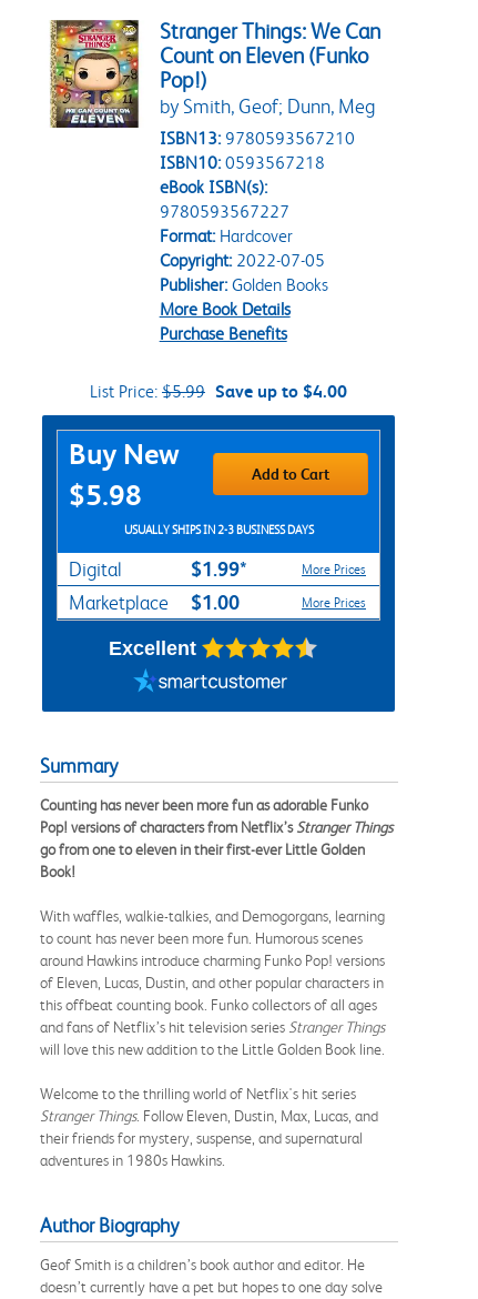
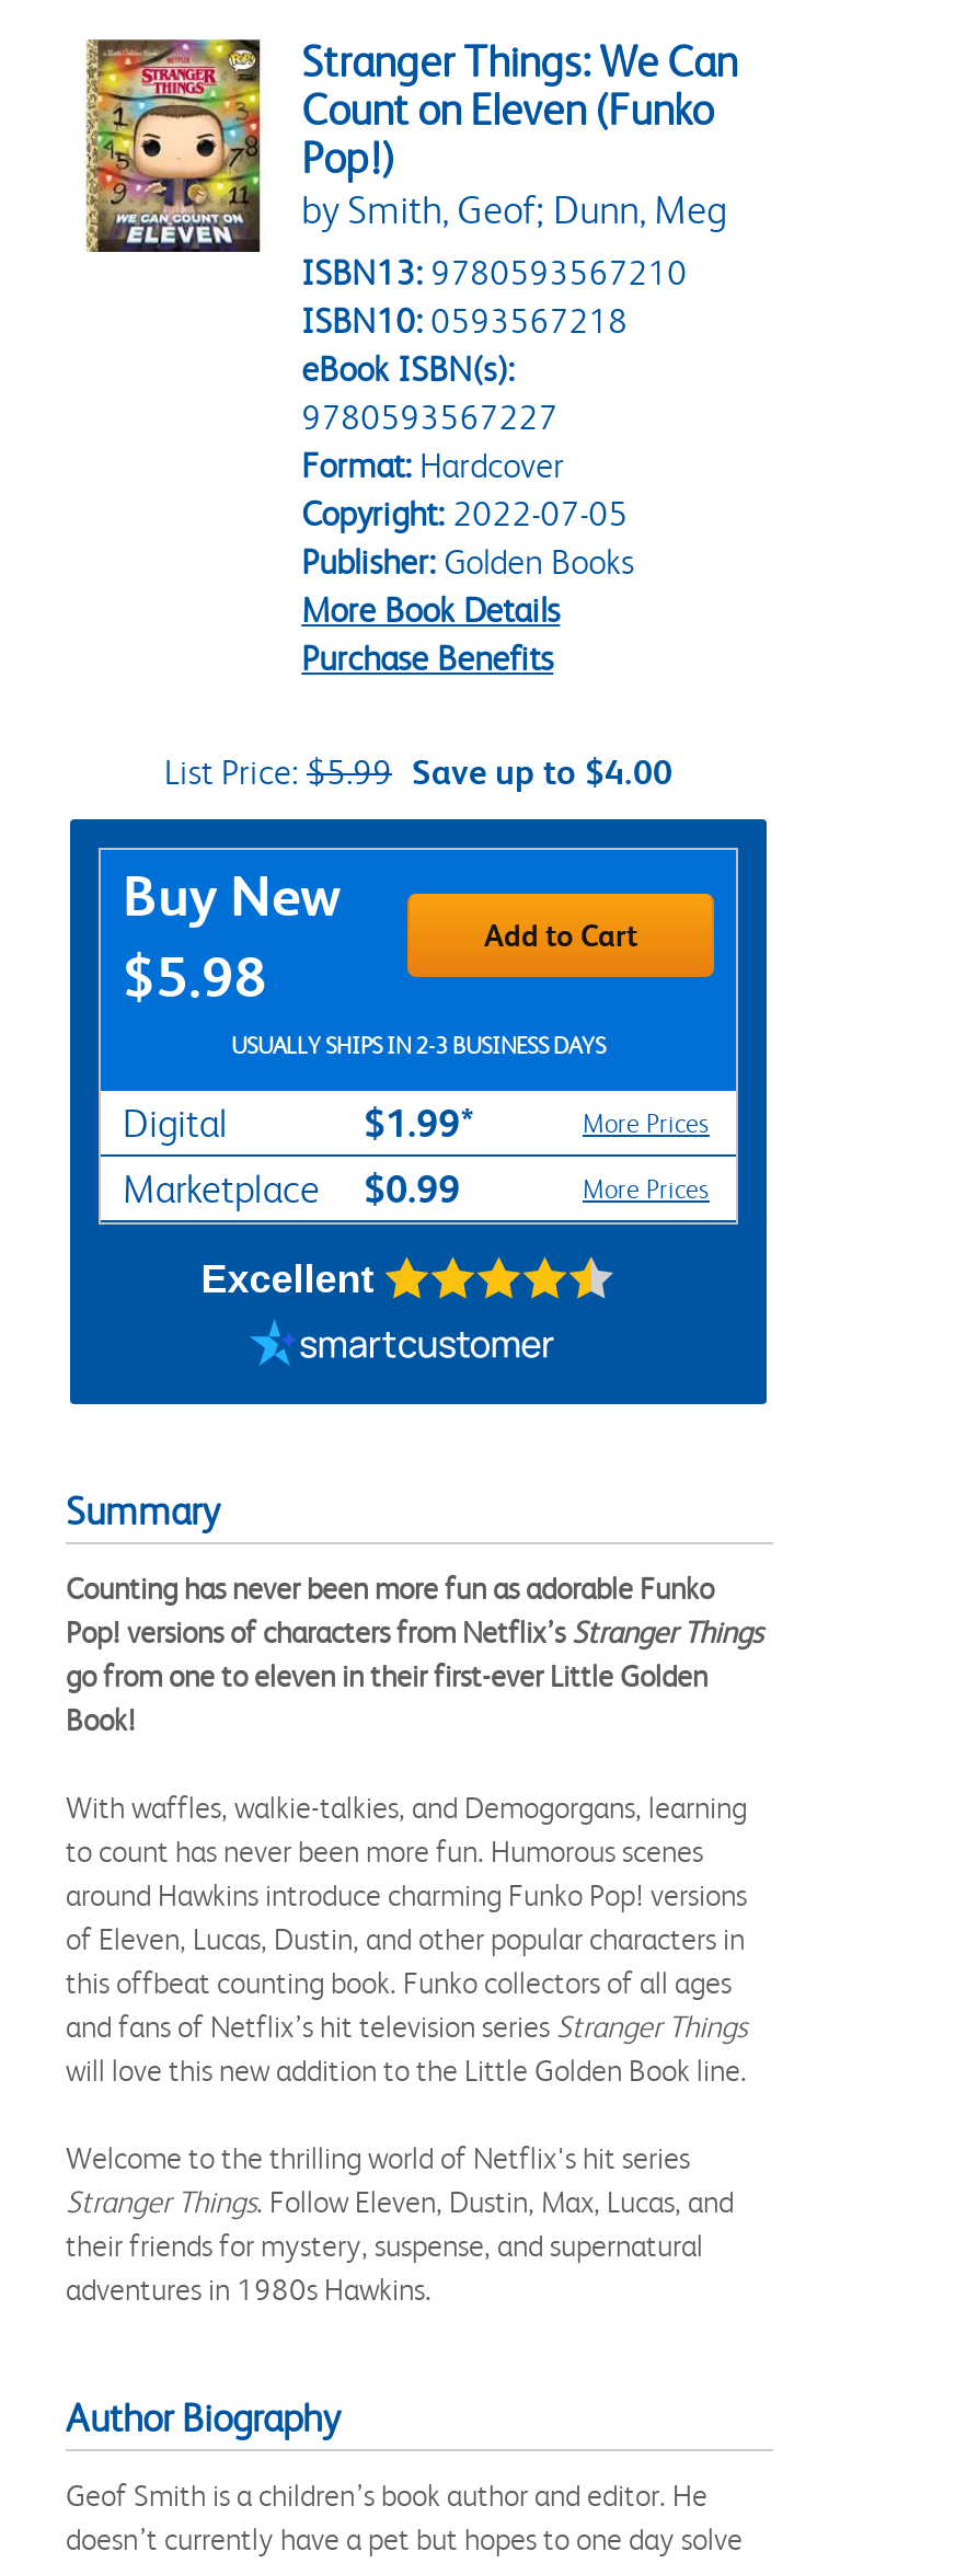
- Marketplace $1.00
+ Marketplace $0.99
